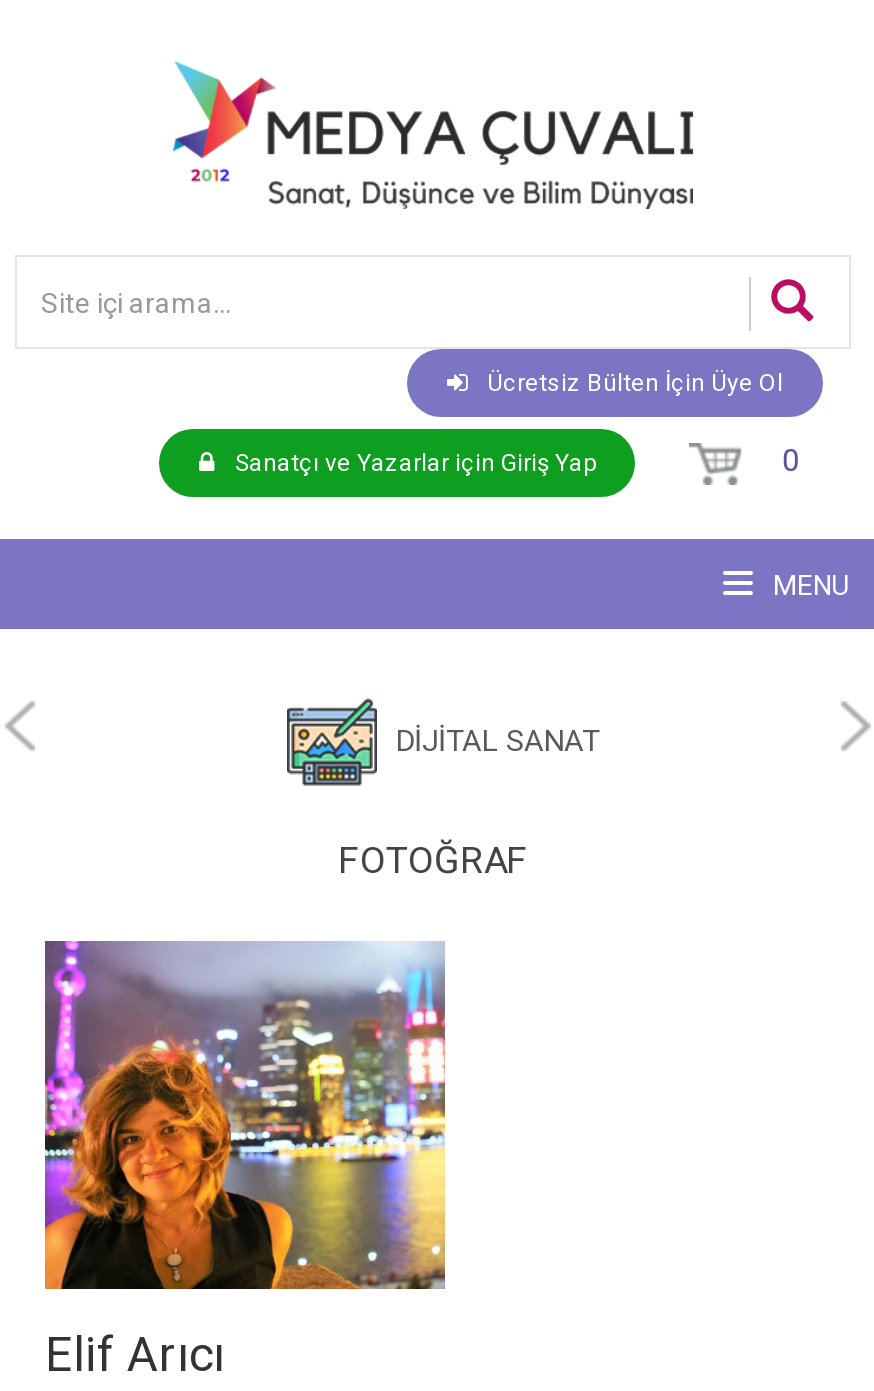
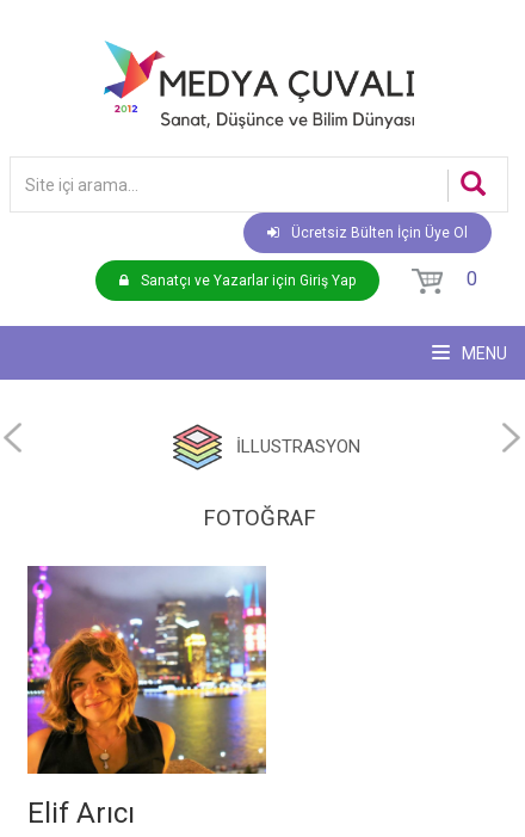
- [image]
- DİJİTAL SANAT
+ [image]
+ İLLUSTRASYON
